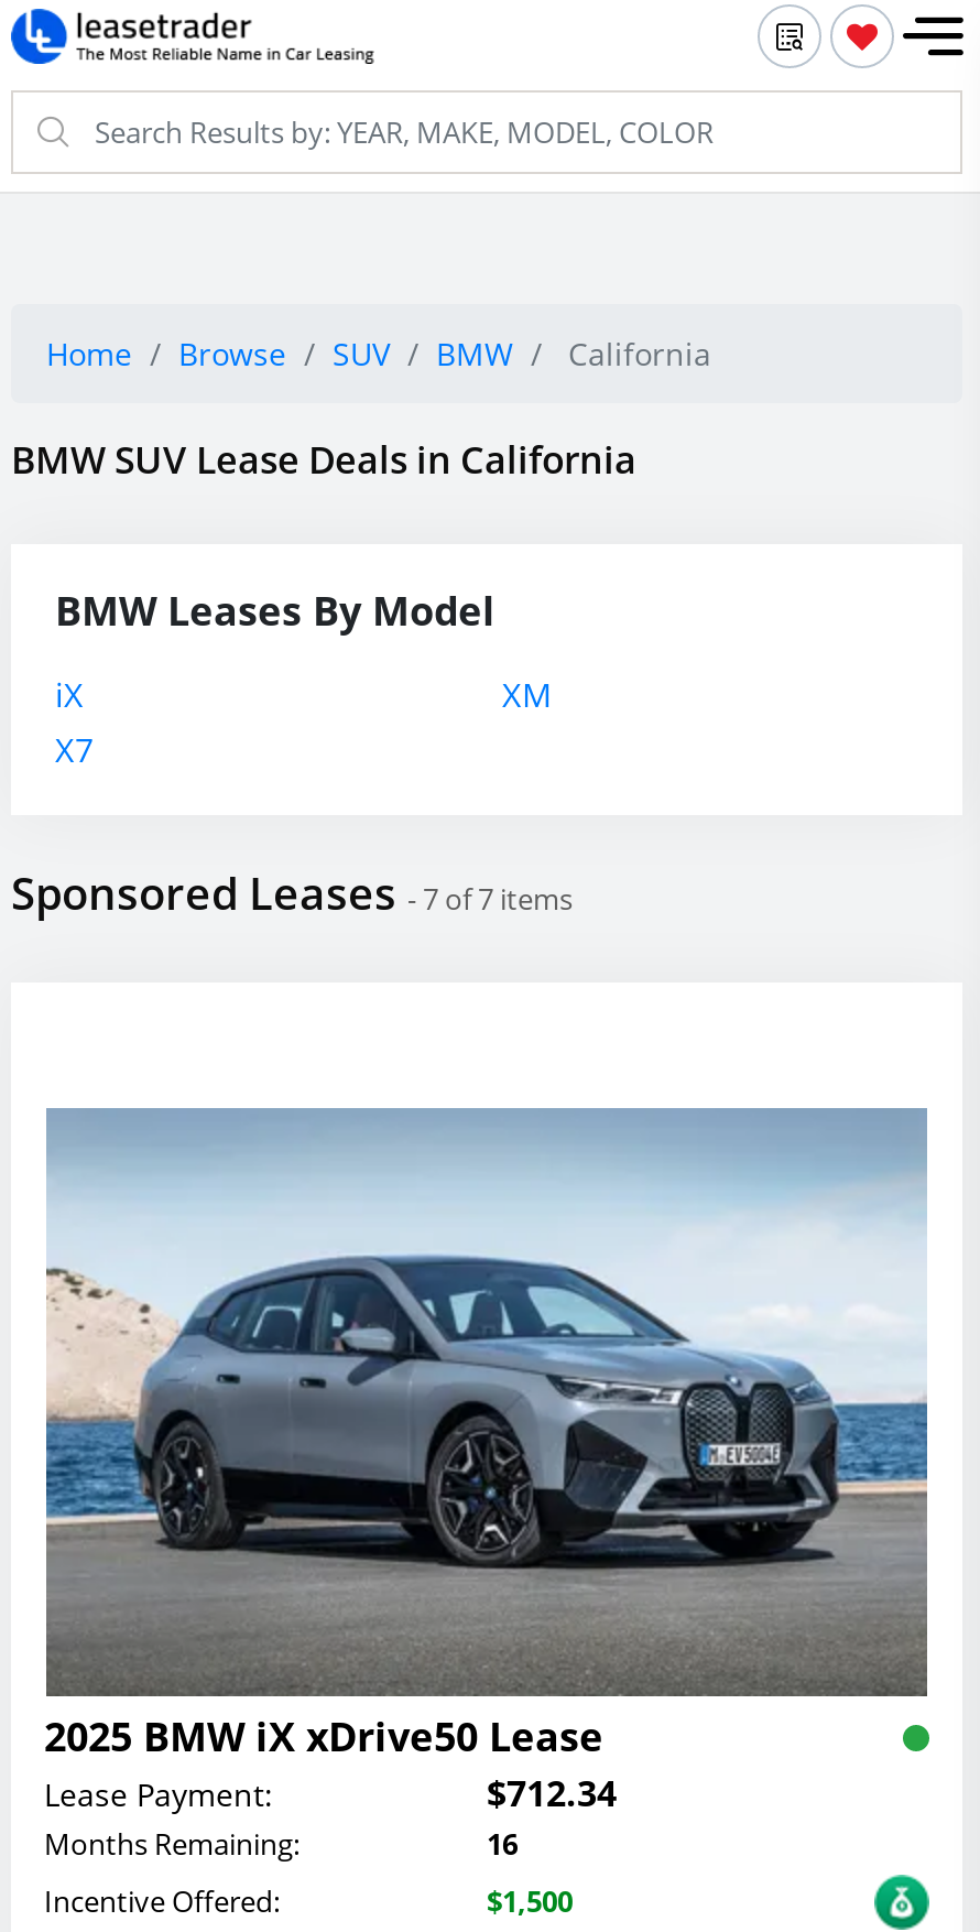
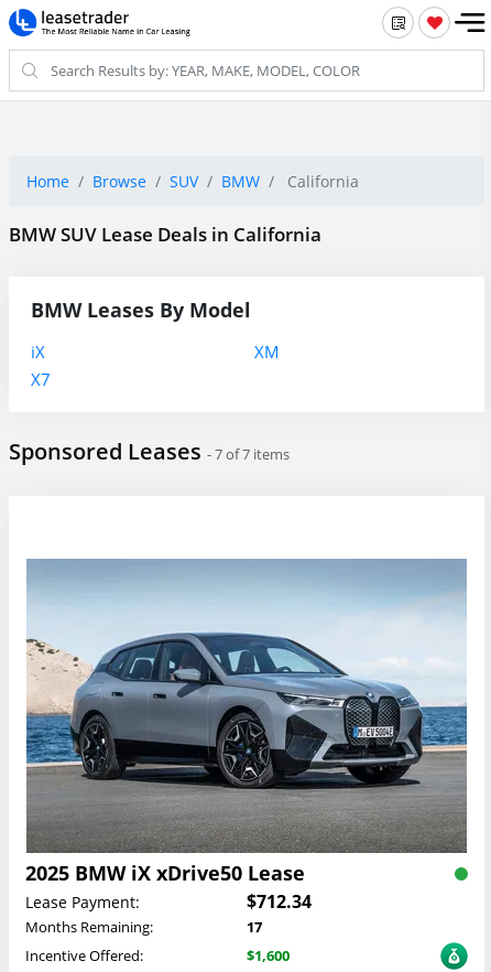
- 16
+ 17

- $1,500
+ $1,600
